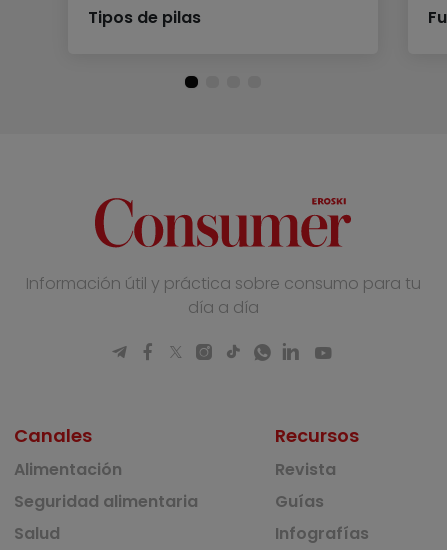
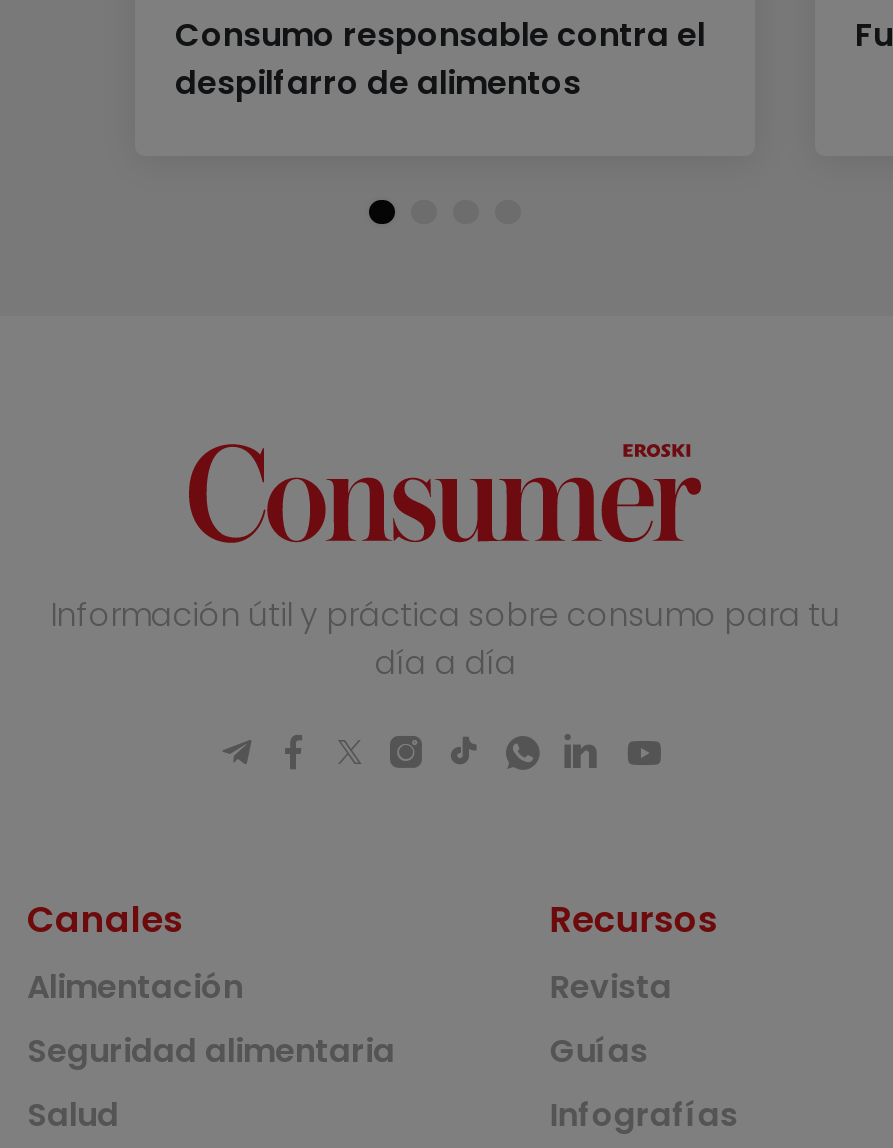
- Tipos de pilas
+ Consumo responsable contra el
+ despilfarro de alimentos
